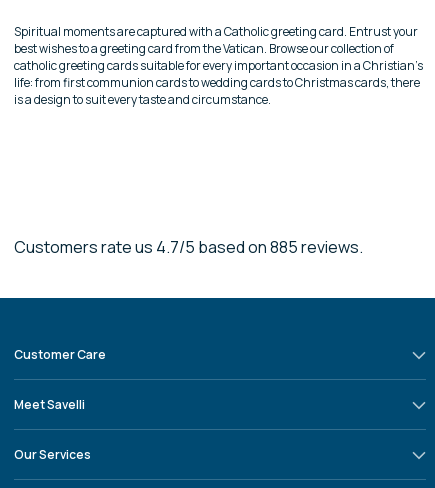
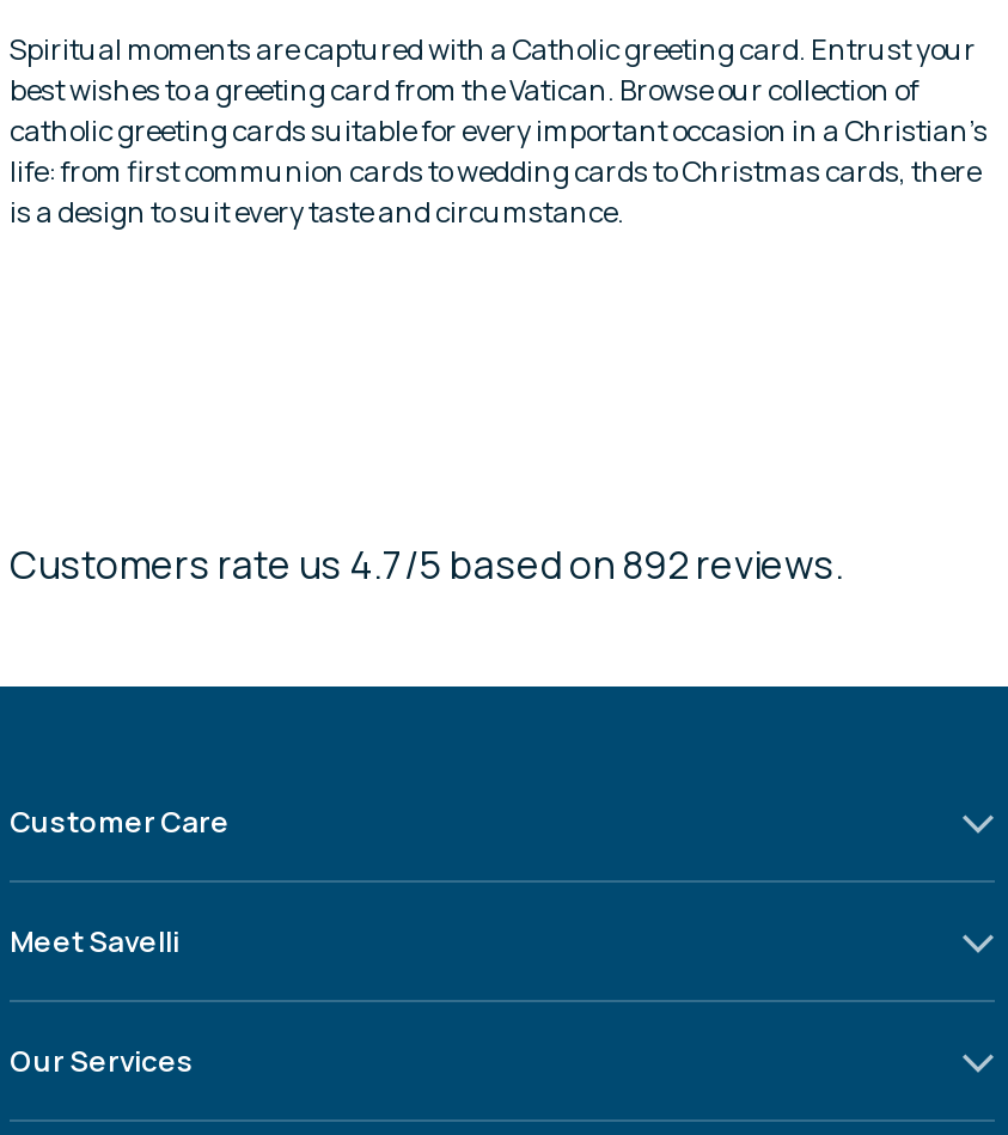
- Customers rate us 4.7/5 based on 885 reviews.
+ Customers rate us 4.7/5 based on 892 reviews.
